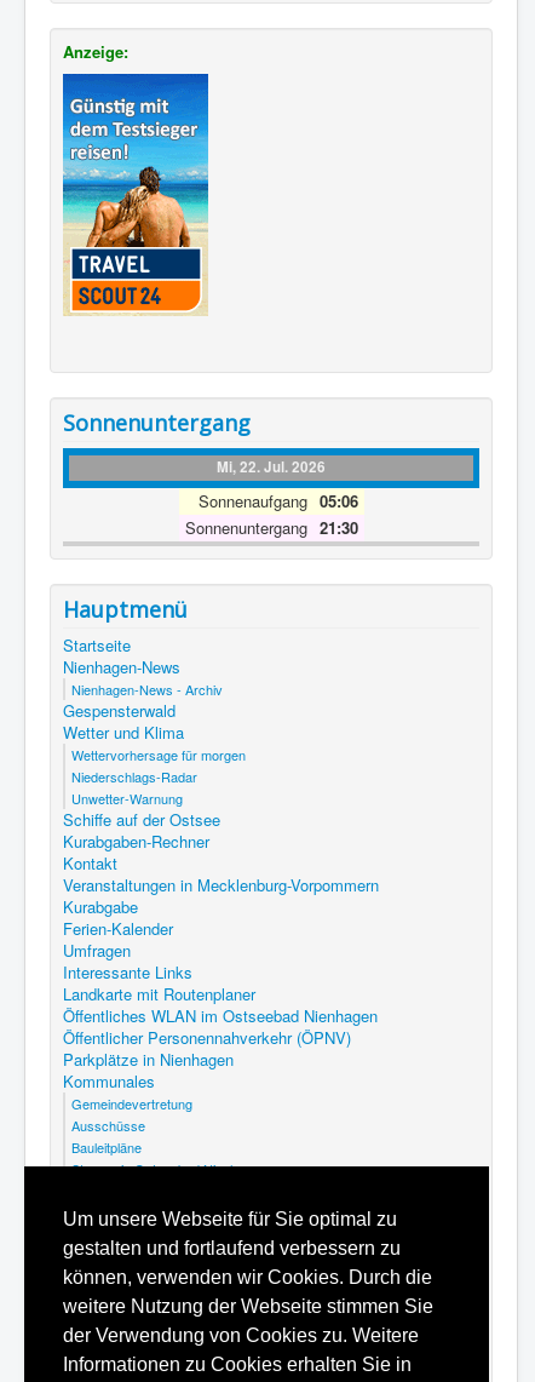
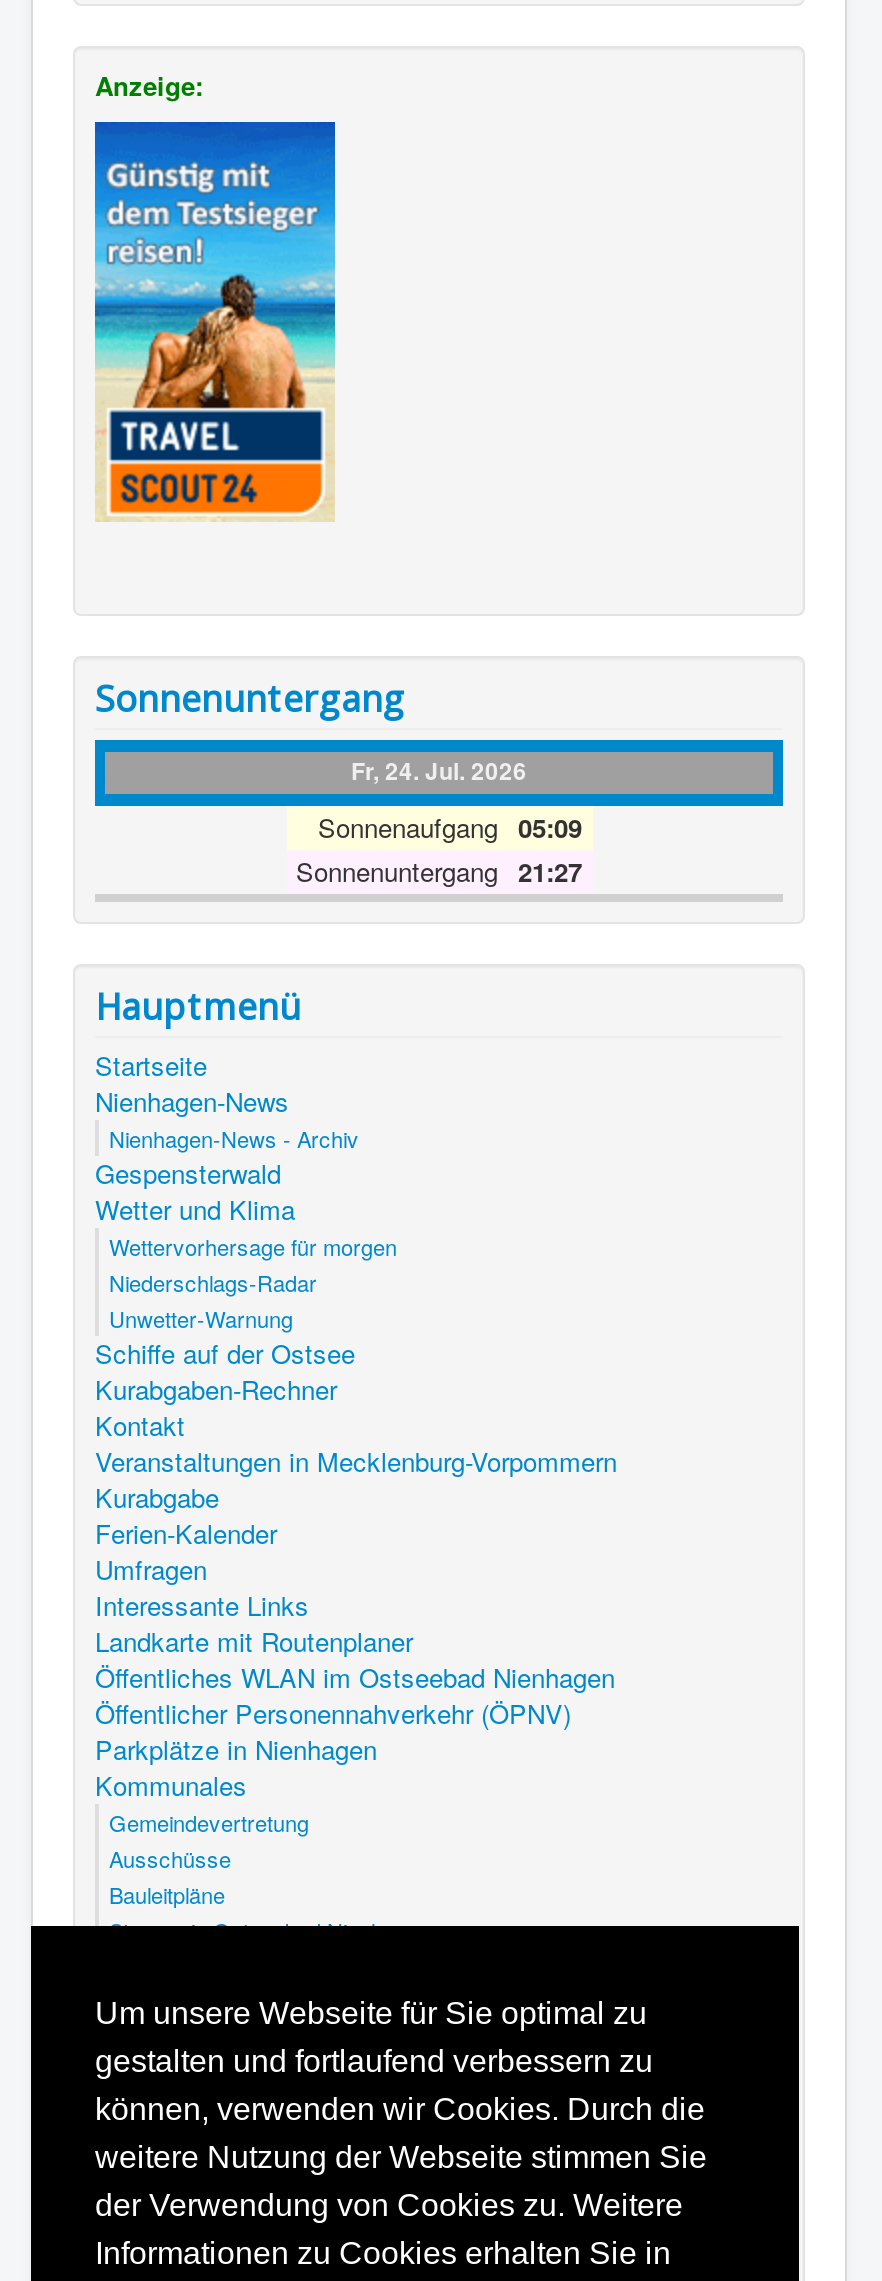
- Mi, 22. Jul. 2026
+ Fr, 24. Jul. 2026

- Sonnenaufgang 05:06
+ Sonnenaufgang 05:09

- Sonnenuntergang 21:30
+ Sonnenuntergang 21:27
